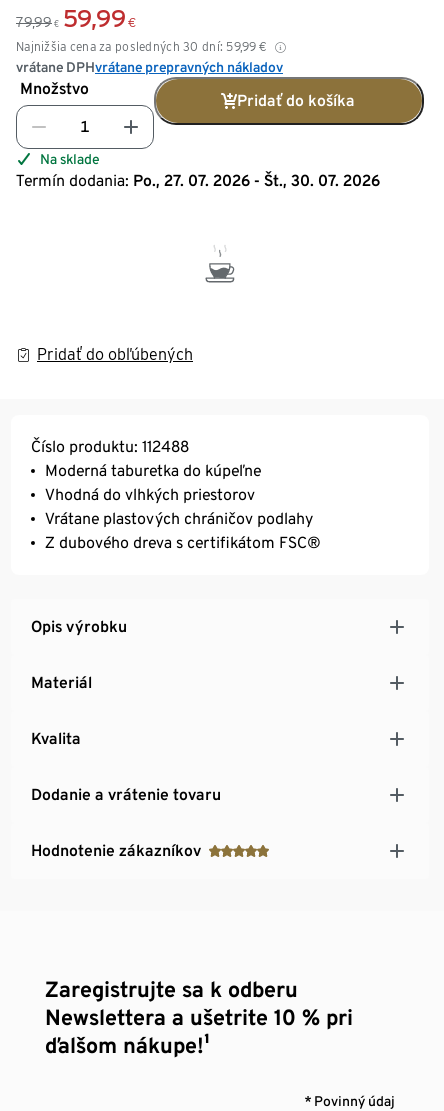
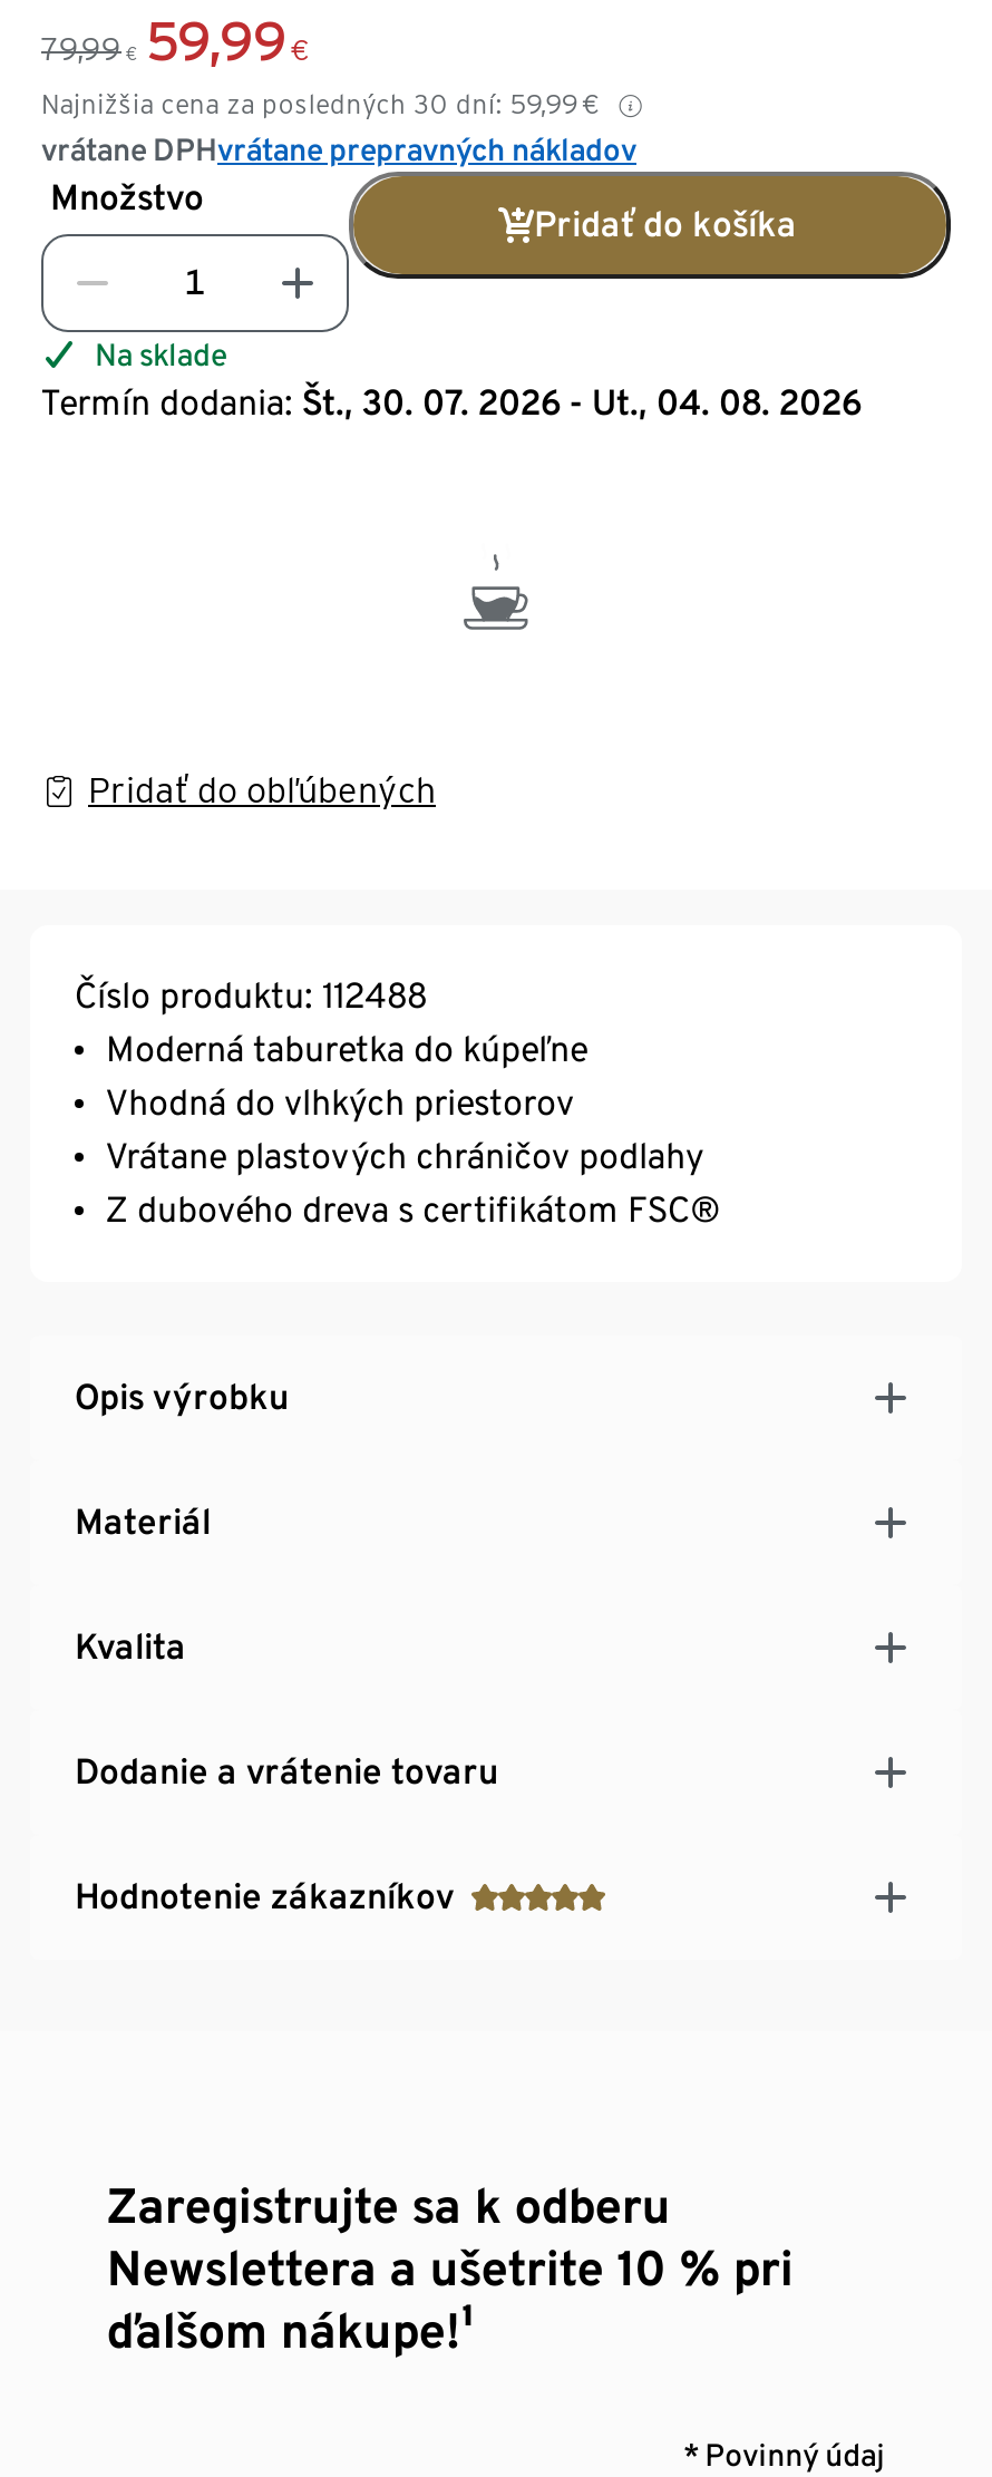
- Termín dodania: Po., 27. 07. 2026 - Št., 30. 07. 2026
+ Termín dodania: Št., 30. 07. 2026 - Ut., 04. 08. 2026
